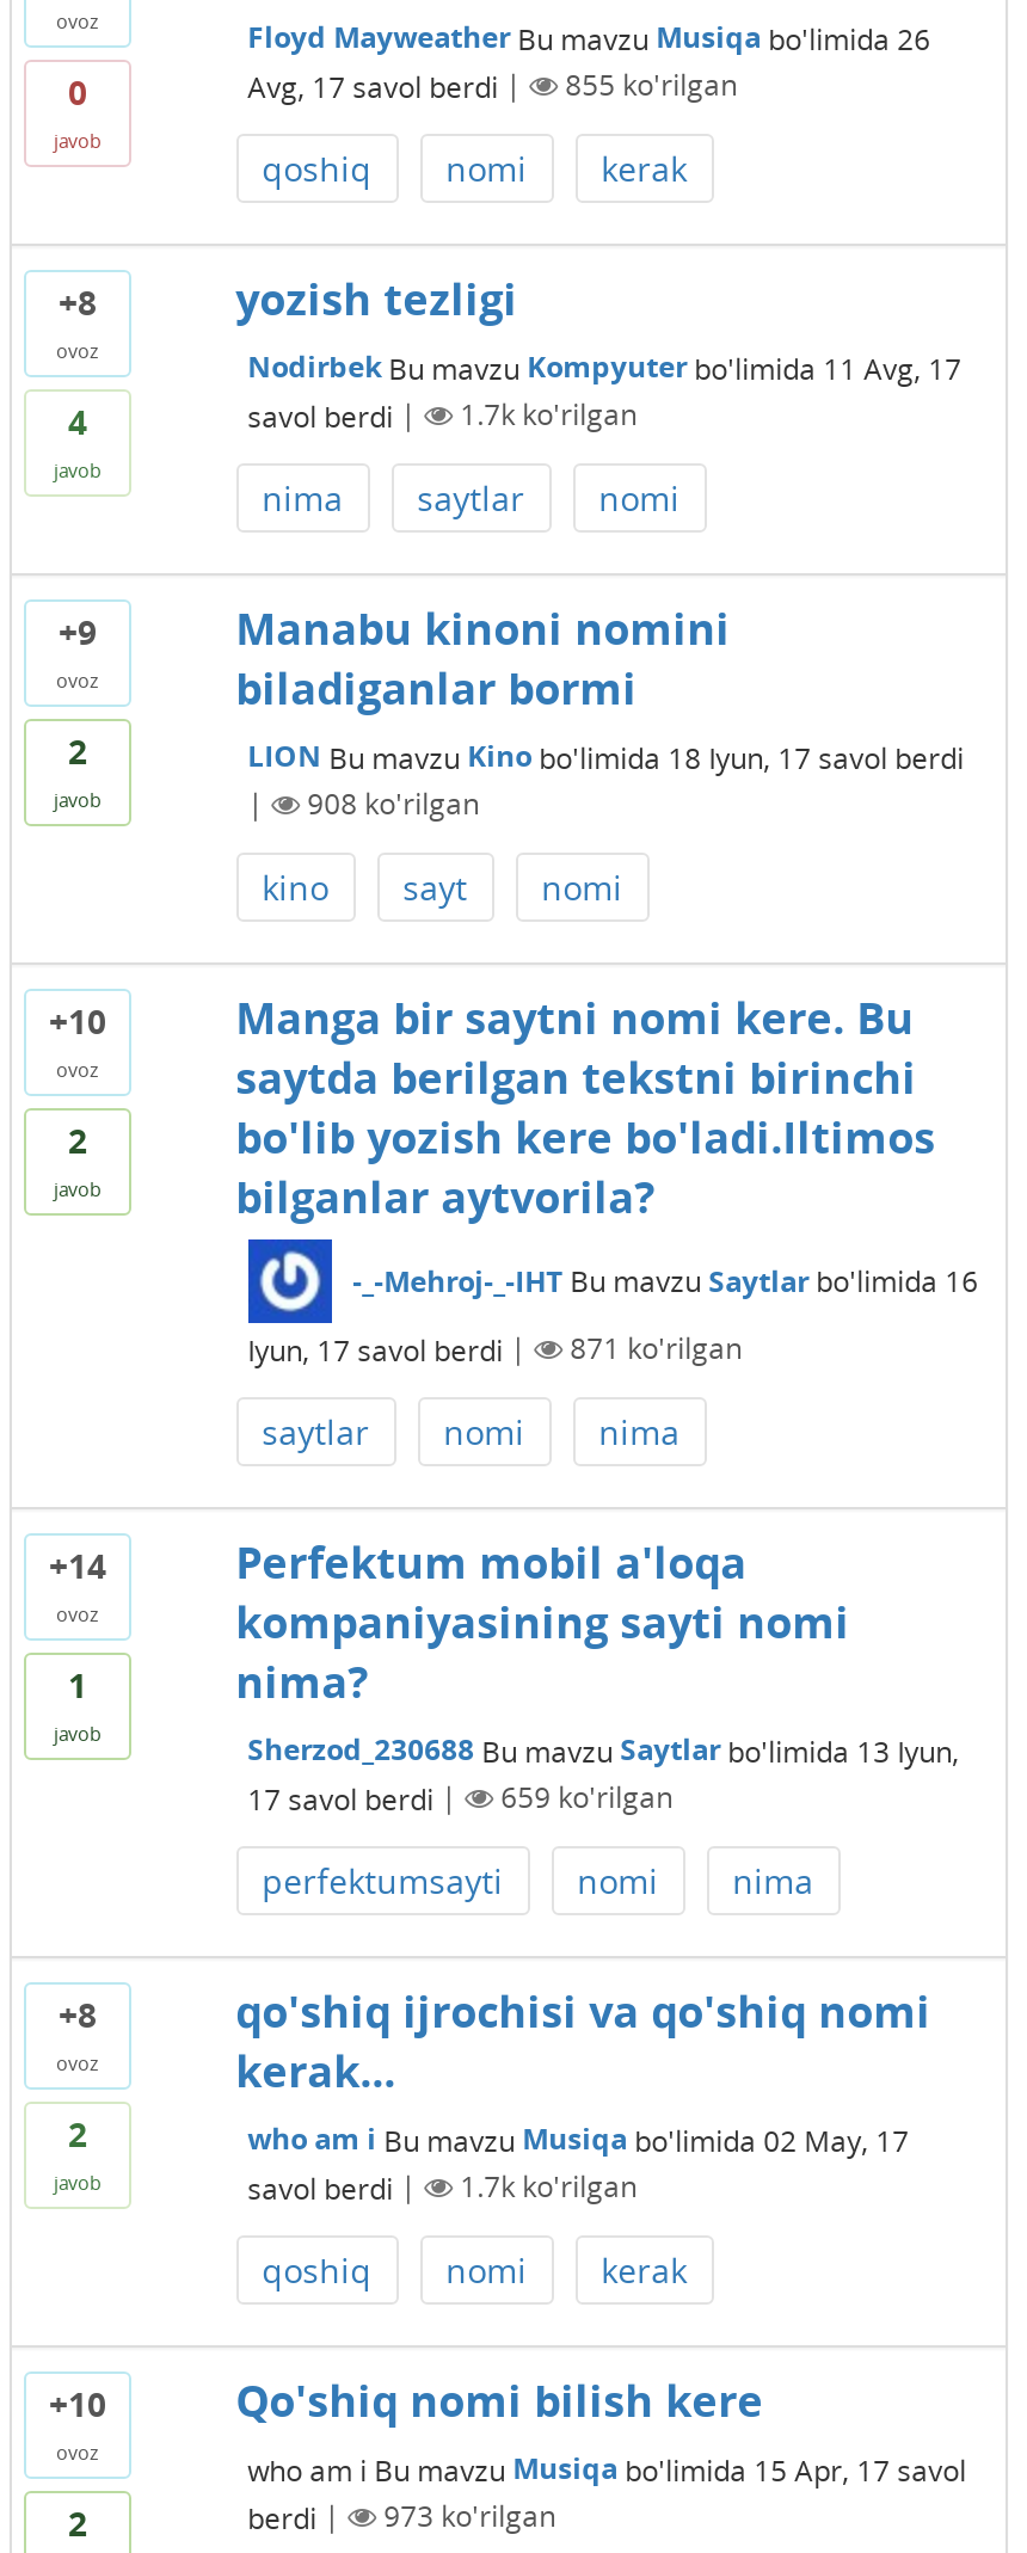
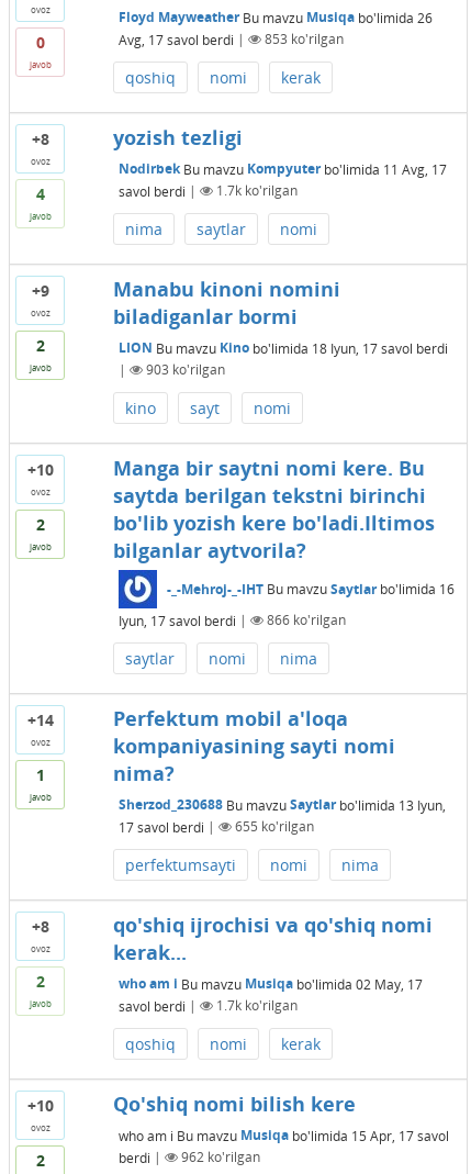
- 855 ko'rilgan
+ 853 ko'rilgan

- 908 ko'rilgan
+ 903 ko'rilgan

- 871 ko'rilgan
+ 866 ko'rilgan

- 659 ko'rilgan
+ 655 ko'rilgan

- 973 ko'rilgan
+ 962 ko'rilgan
